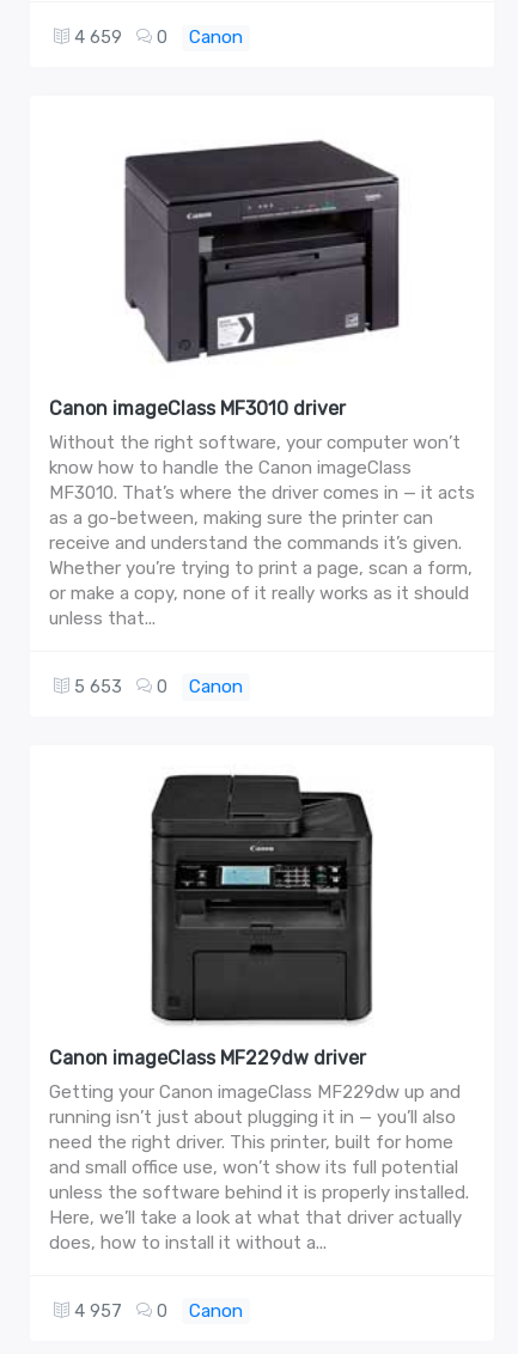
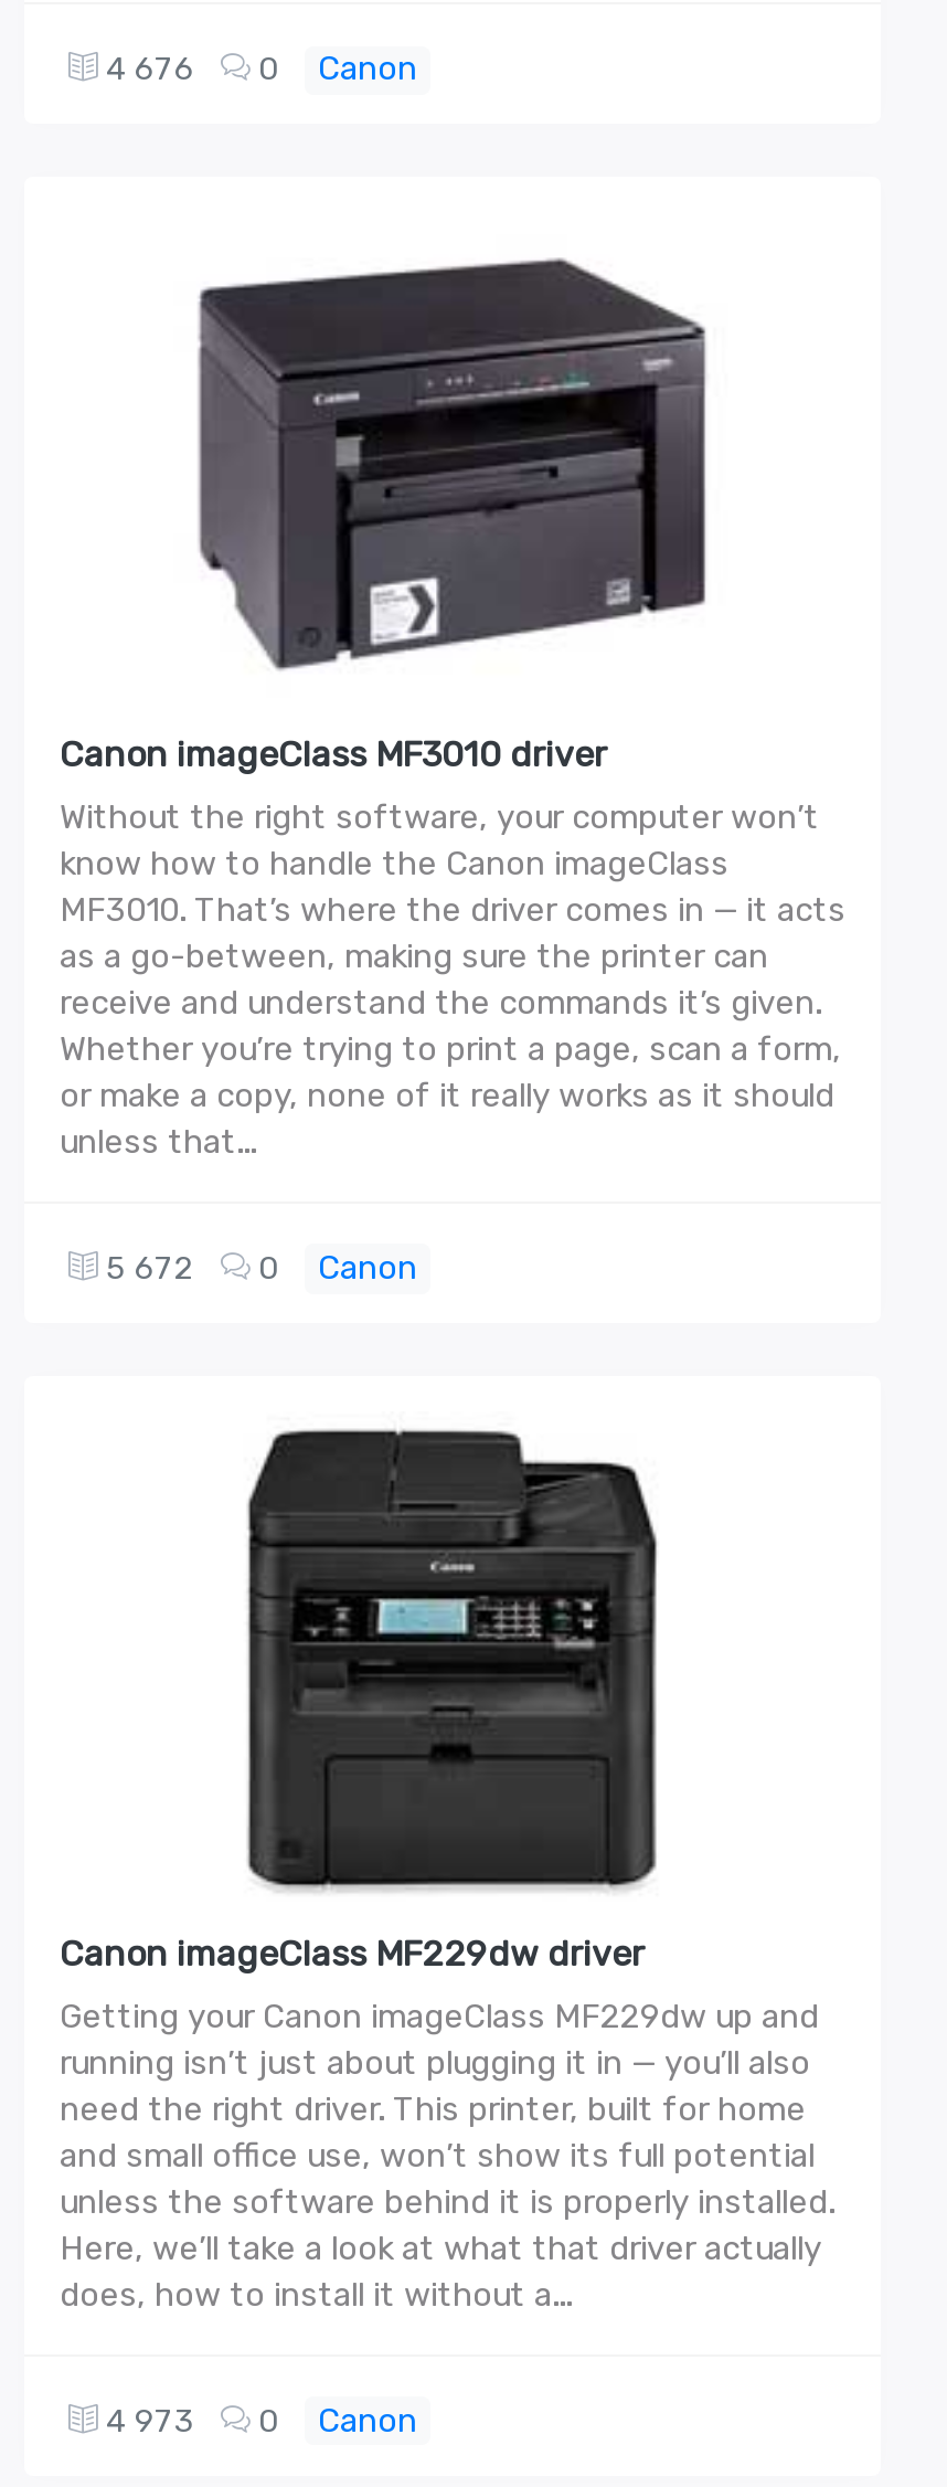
- 4 659 0 Canon
+ 4 676 0 Canon

- 5 653 0 Canon
+ 5 672 0 Canon

- 4 957 0 Canon
+ 4 973 0 Canon
